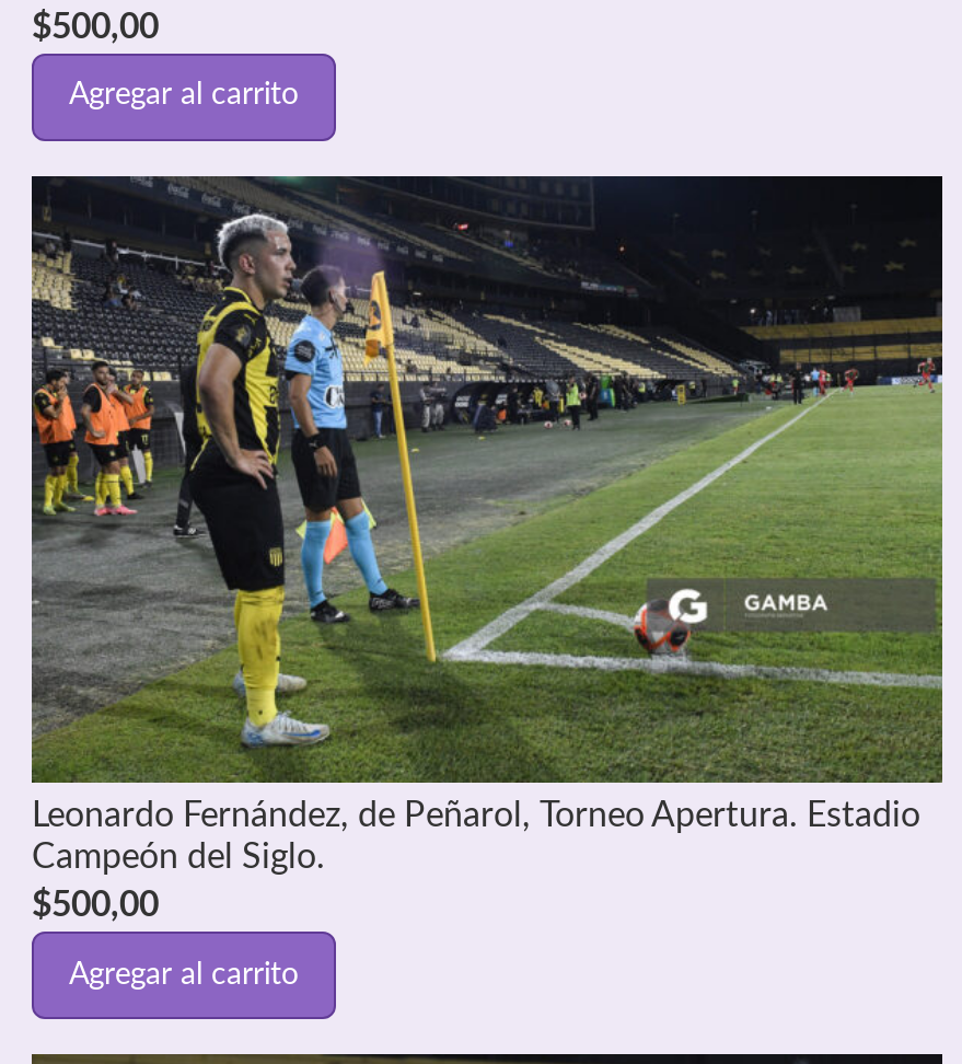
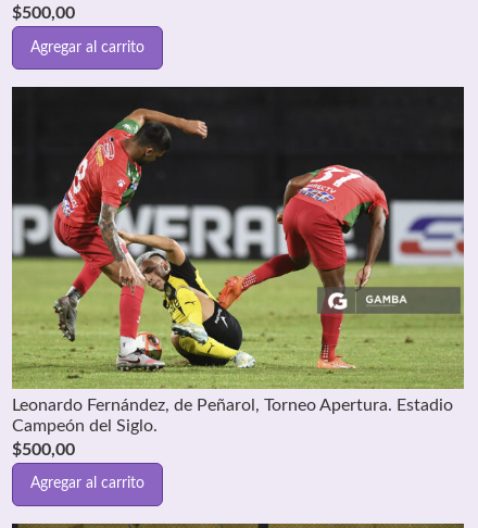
- [image]
+ [image]
